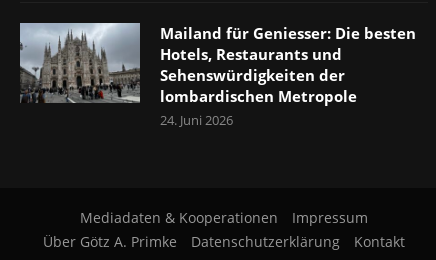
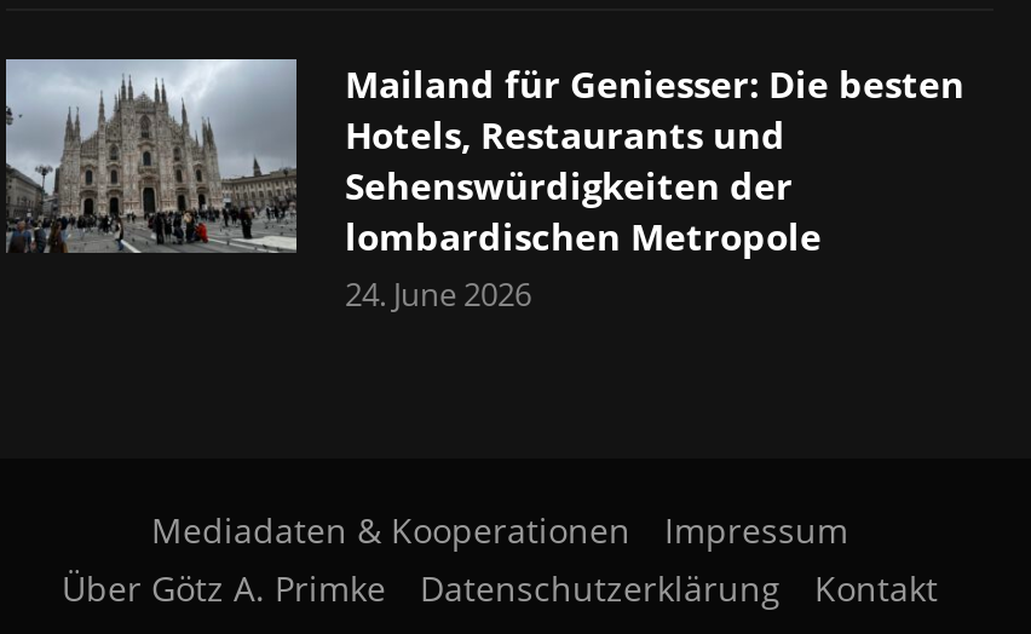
- 24. Juni 2026
+ 24. June 2026
